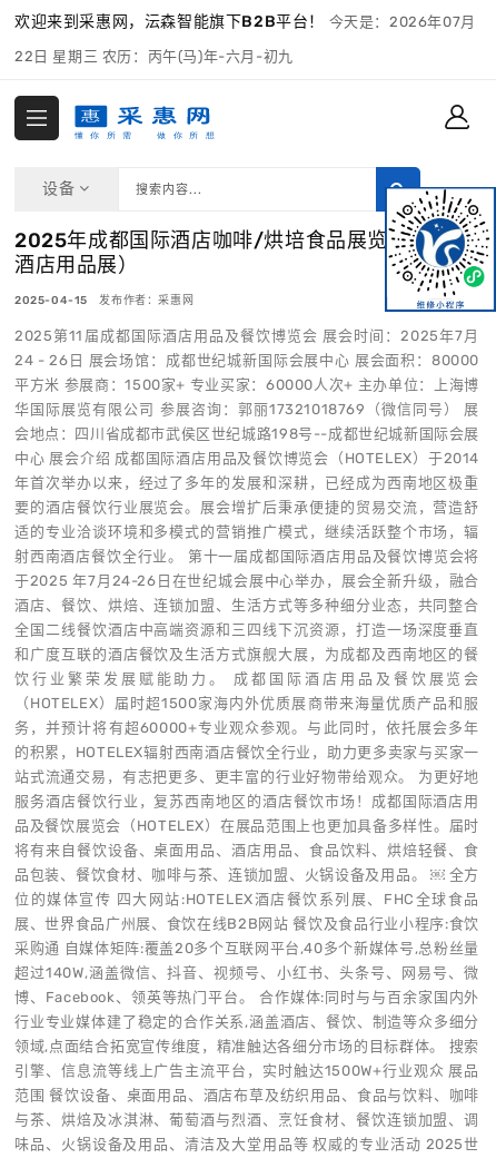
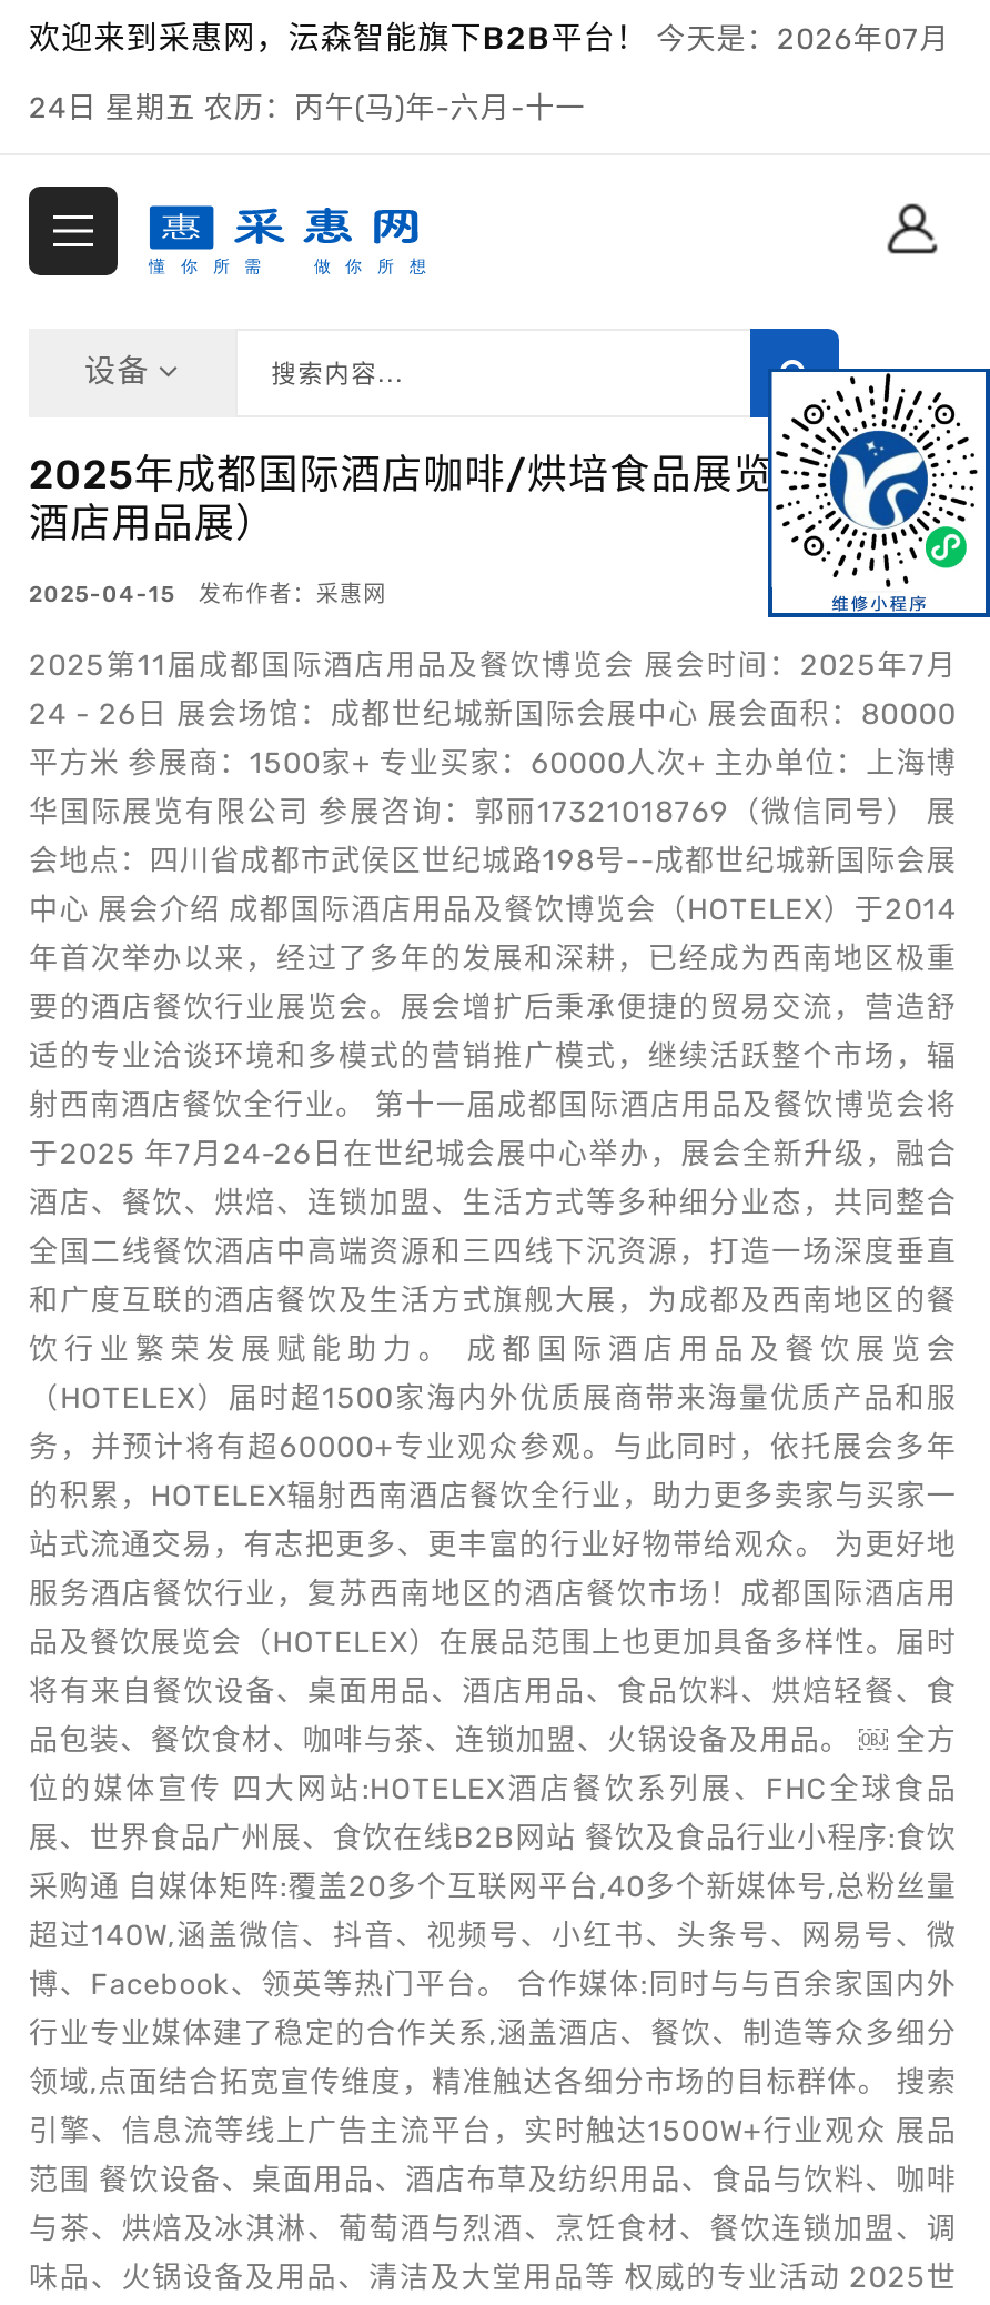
- 22日 星期三 农历：丙午(马)年-六月-初九
+ 24日 星期五 农历：丙午(马)年-六月-十一
